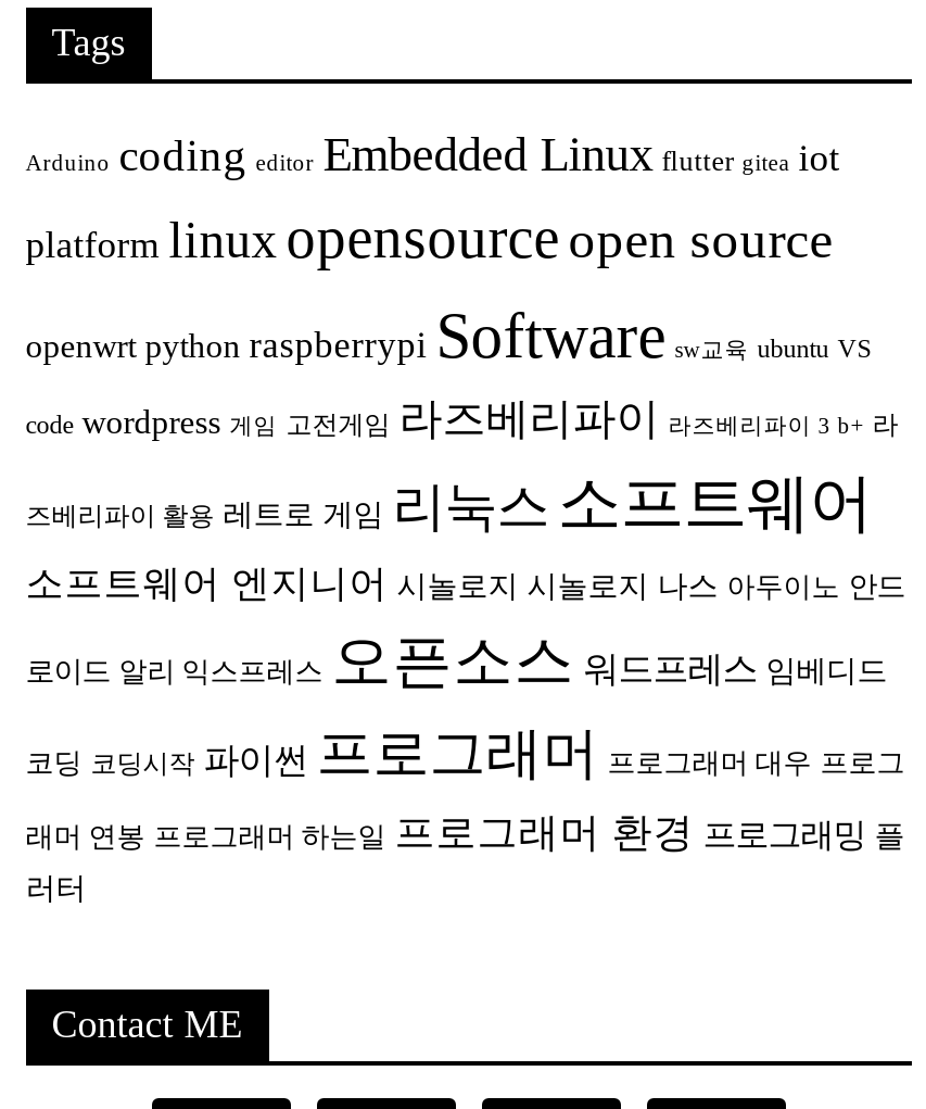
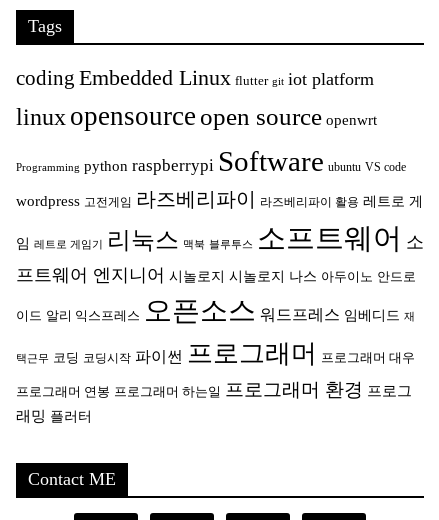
- Arduino coding editor Embedded Linux flutter gitea iot
- platform linux opensource open source
- openwrt python raspberrypi Software sw교육 ubuntu VS
- code wordpress 게임 고전게임 라즈베리파이 라즈베리파이 3 b+ 라
- 즈베리파이 활용 레트로 게임 리눅스 소프트웨어
- 소프트웨어 엔지니어 시놀로지 시놀로지 나스 아두이노 안드
- 로이드 알리 익스프레스 오픈소스 워드프레스 임베디드
- 코딩 코딩시작 파이썬 프로그래머 프로그래머 대우 프로그
- 래머 연봉 프로그래머 하는일 프로그래머 환경 프로그래밍 플
- 러터
+ coding Embedded Linux flutter git iot platform
+ linux opensource open source openwrt
+ Programming python raspberrypi Software ubuntu VS code
+ wordpress 고전게임 라즈베리파이 라즈베리파이 활용 레트로 게
+ 임 레트로 게임기 리눅스 맥북 블루투스 소프트웨어 소
+ 프트웨어 엔지니어 시놀로지 시놀로지 나스 아두이노 안드로
+ 이드 알리 익스프레스 오픈소스 워드프레스 임베디드 재
+ 택근무 코딩 코딩시작 파이썬 프로그래머 프로그래머 대우
+ 프로그래머 연봉 프로그래머 하는일 프로그래머 환경 프로그
+ 래밍 플러터
